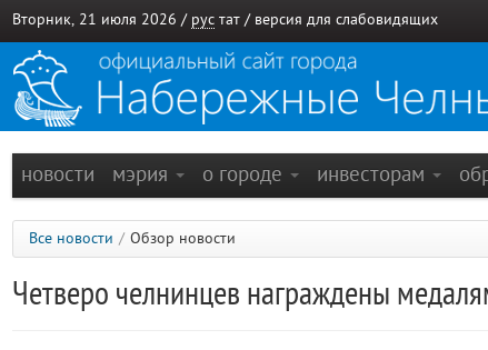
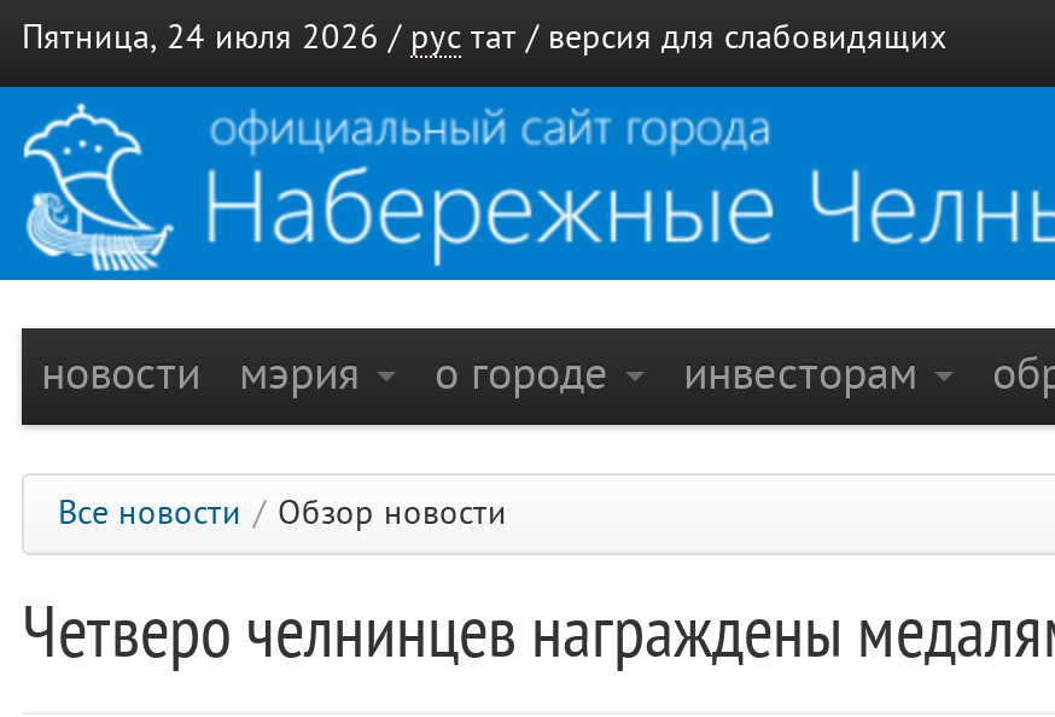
- Вторник, 21 июля 2026 / рус тат / версия для слабовидящих
+ Пятница, 24 июля 2026 / рус тат / версия для слабовидящих
